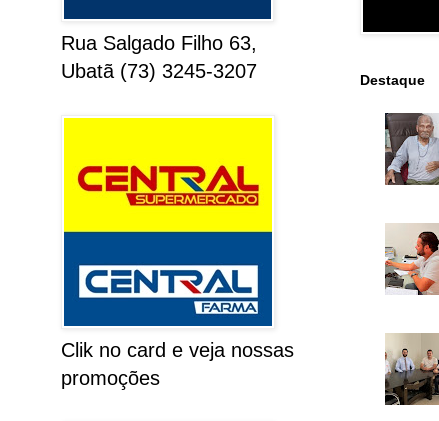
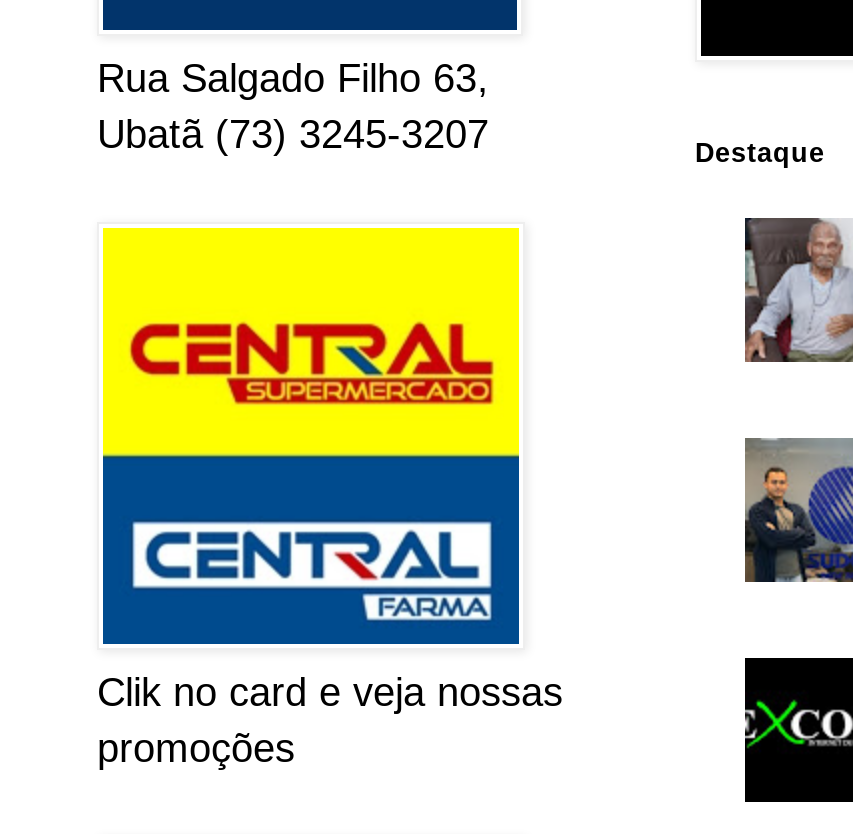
- [image]
+ [image]

- [image]
+ [image]
